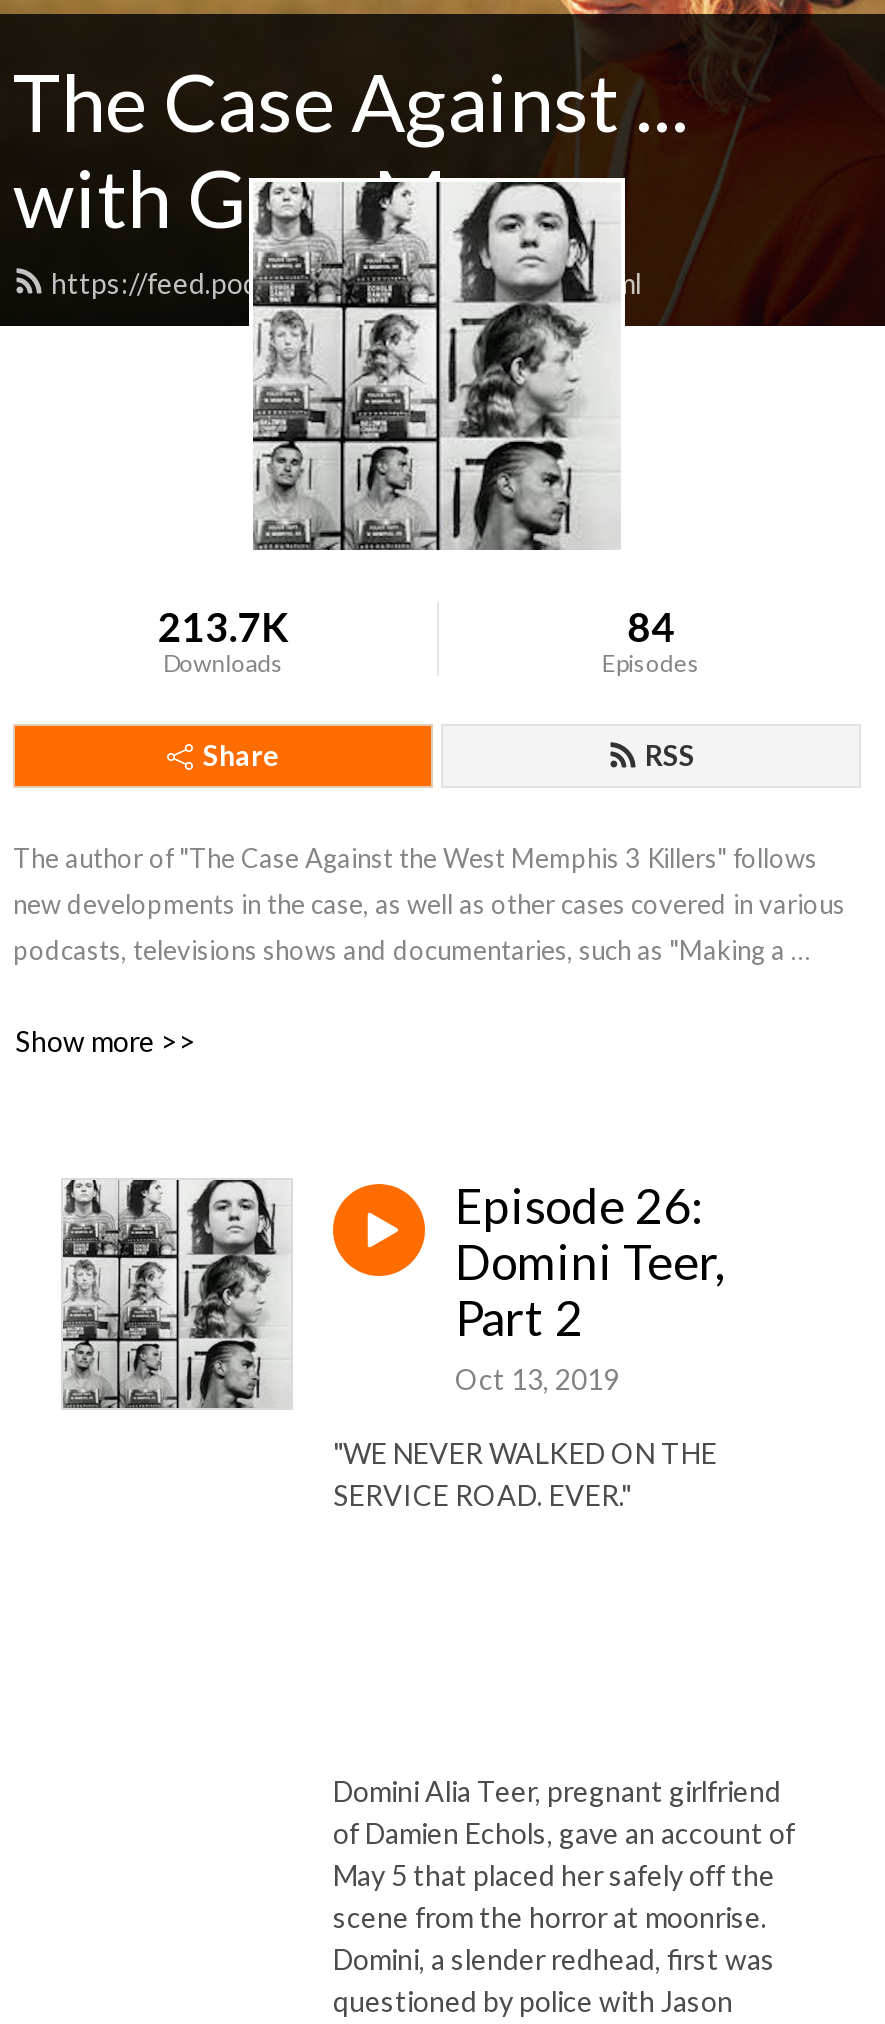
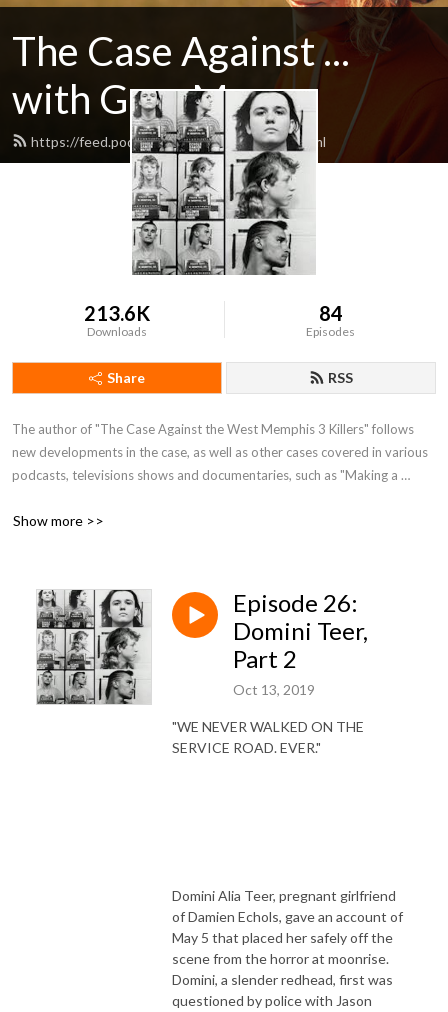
- 213.7K
+ 213.6K
